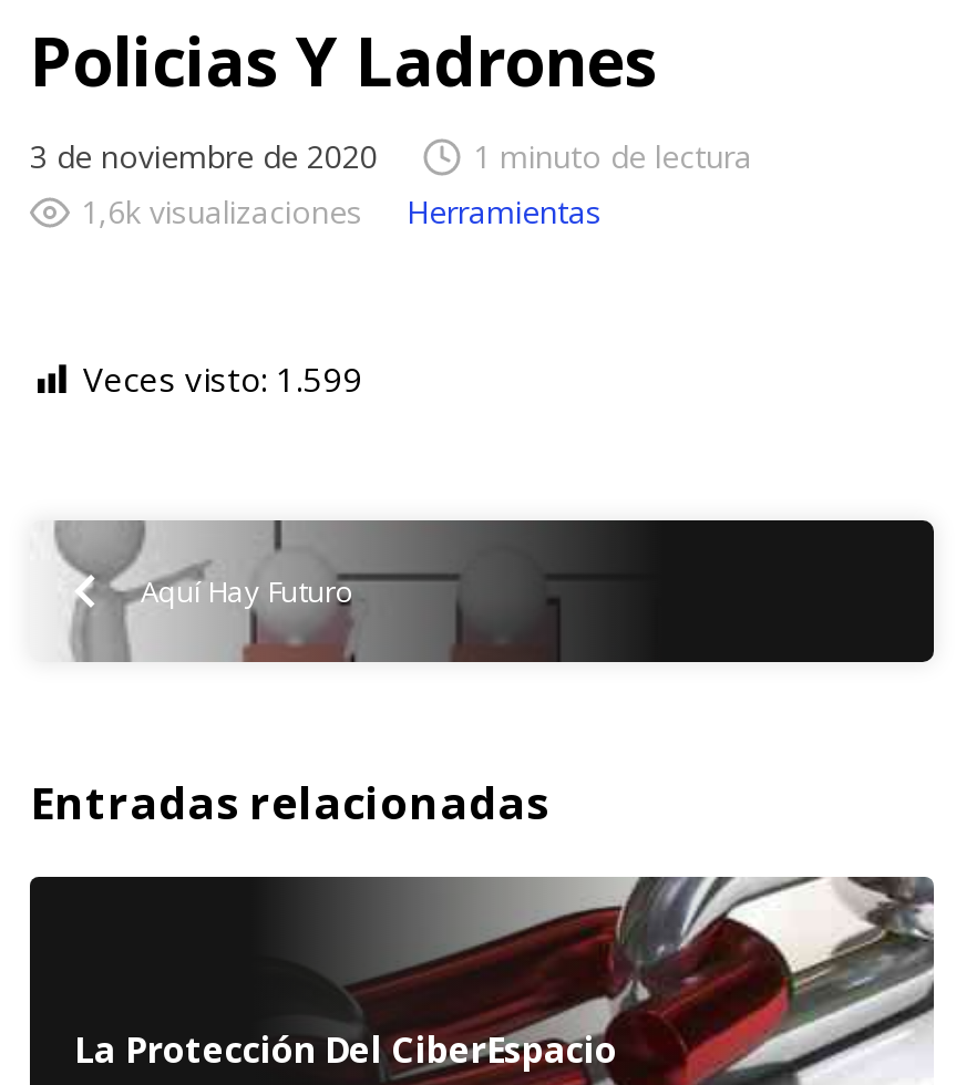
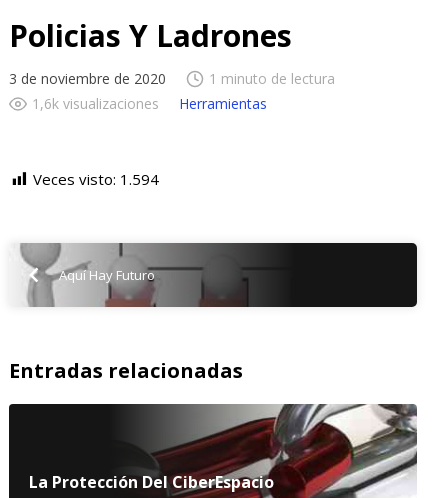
- Veces visto: 1.599
+ Veces visto: 1.594
